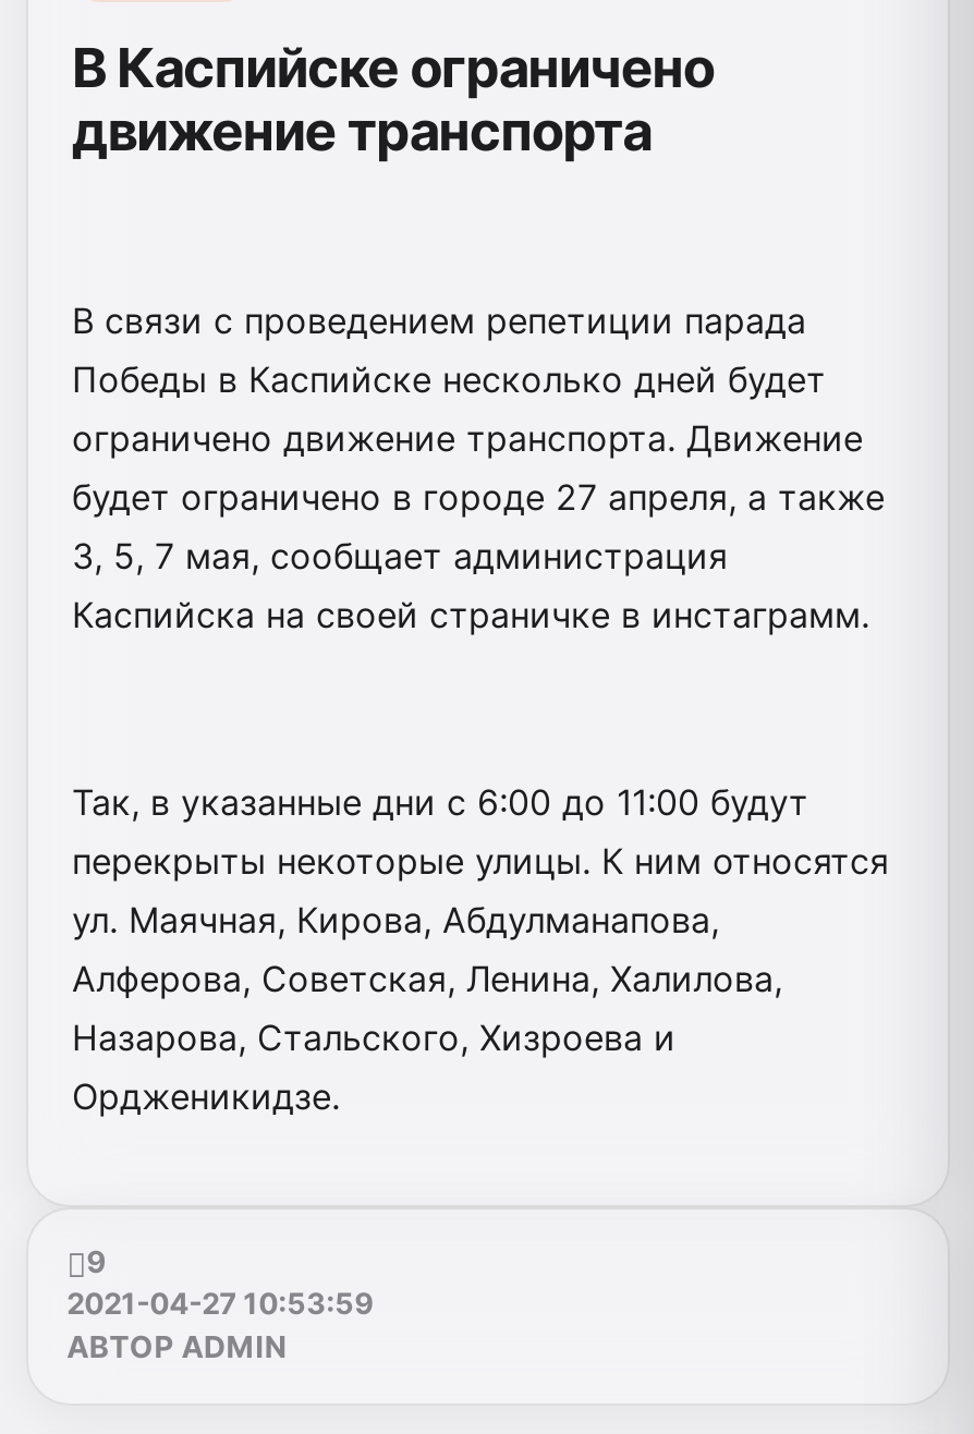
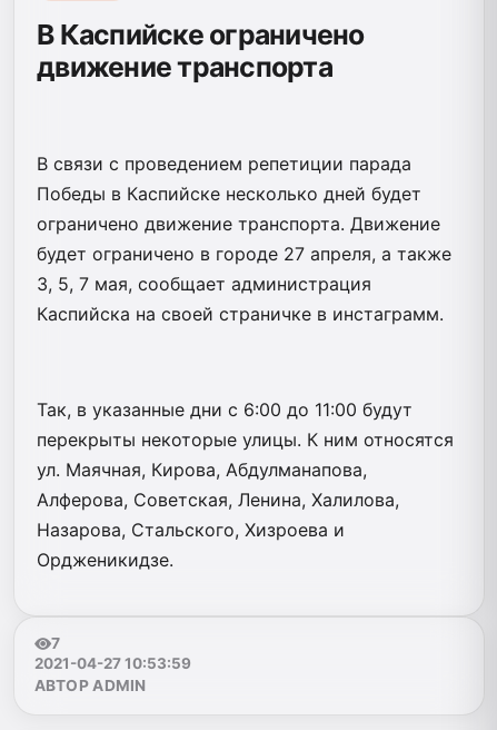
- 9
+ 7
